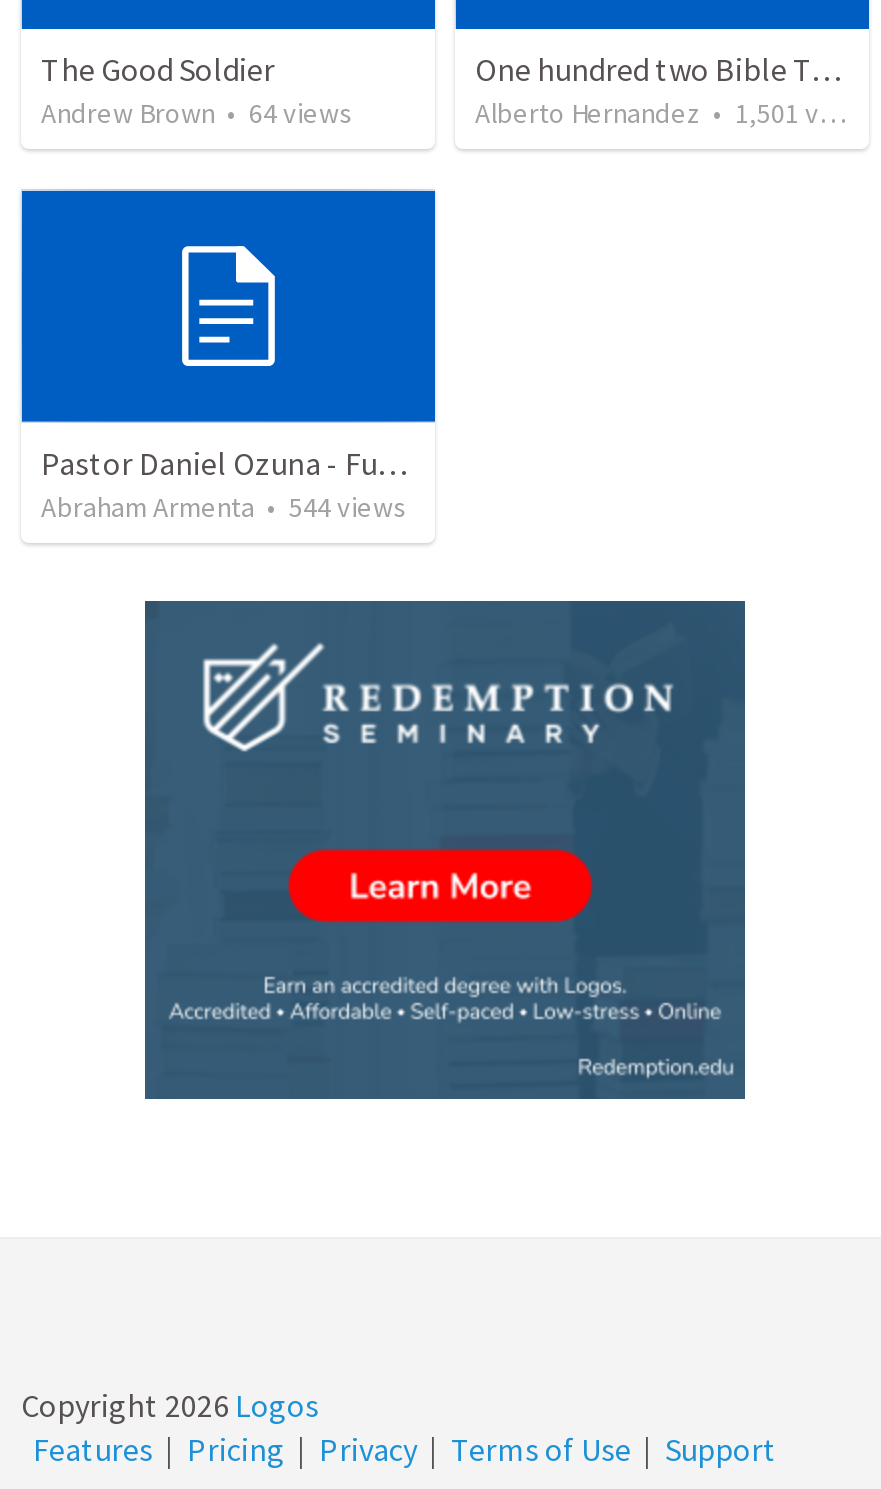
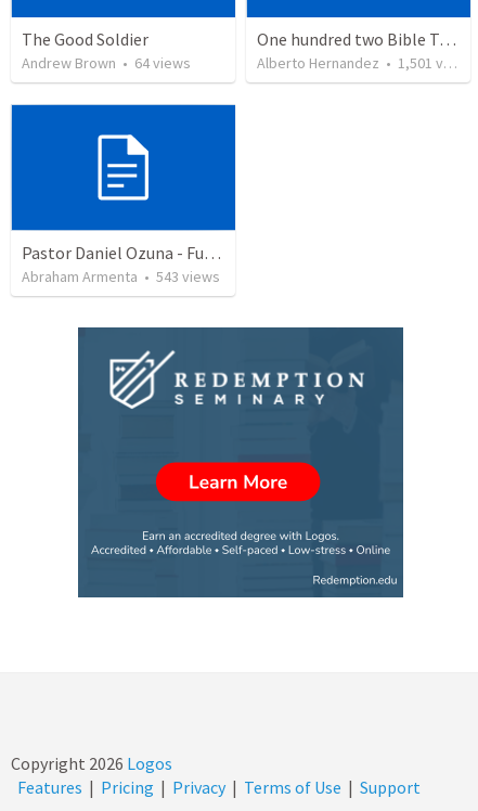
- Abraham Armenta • 544 views
+ Abraham Armenta • 543 views
